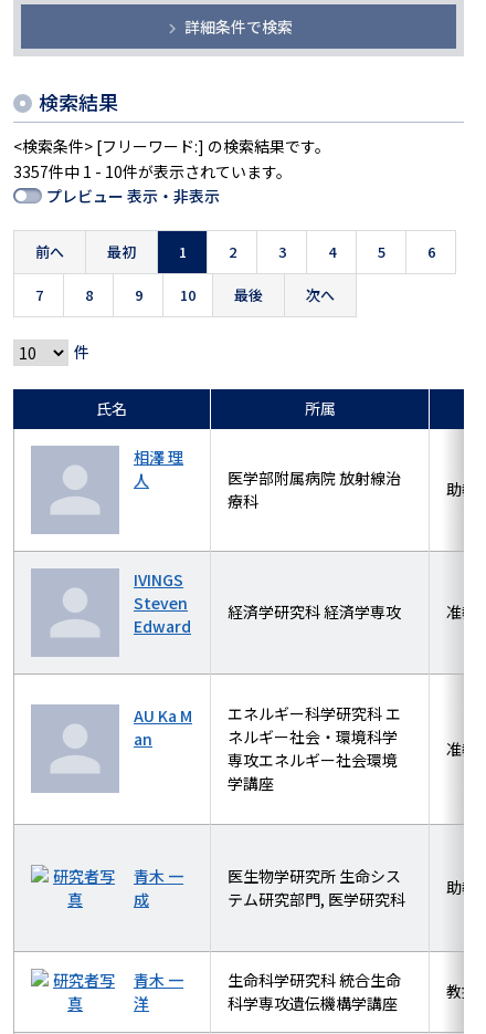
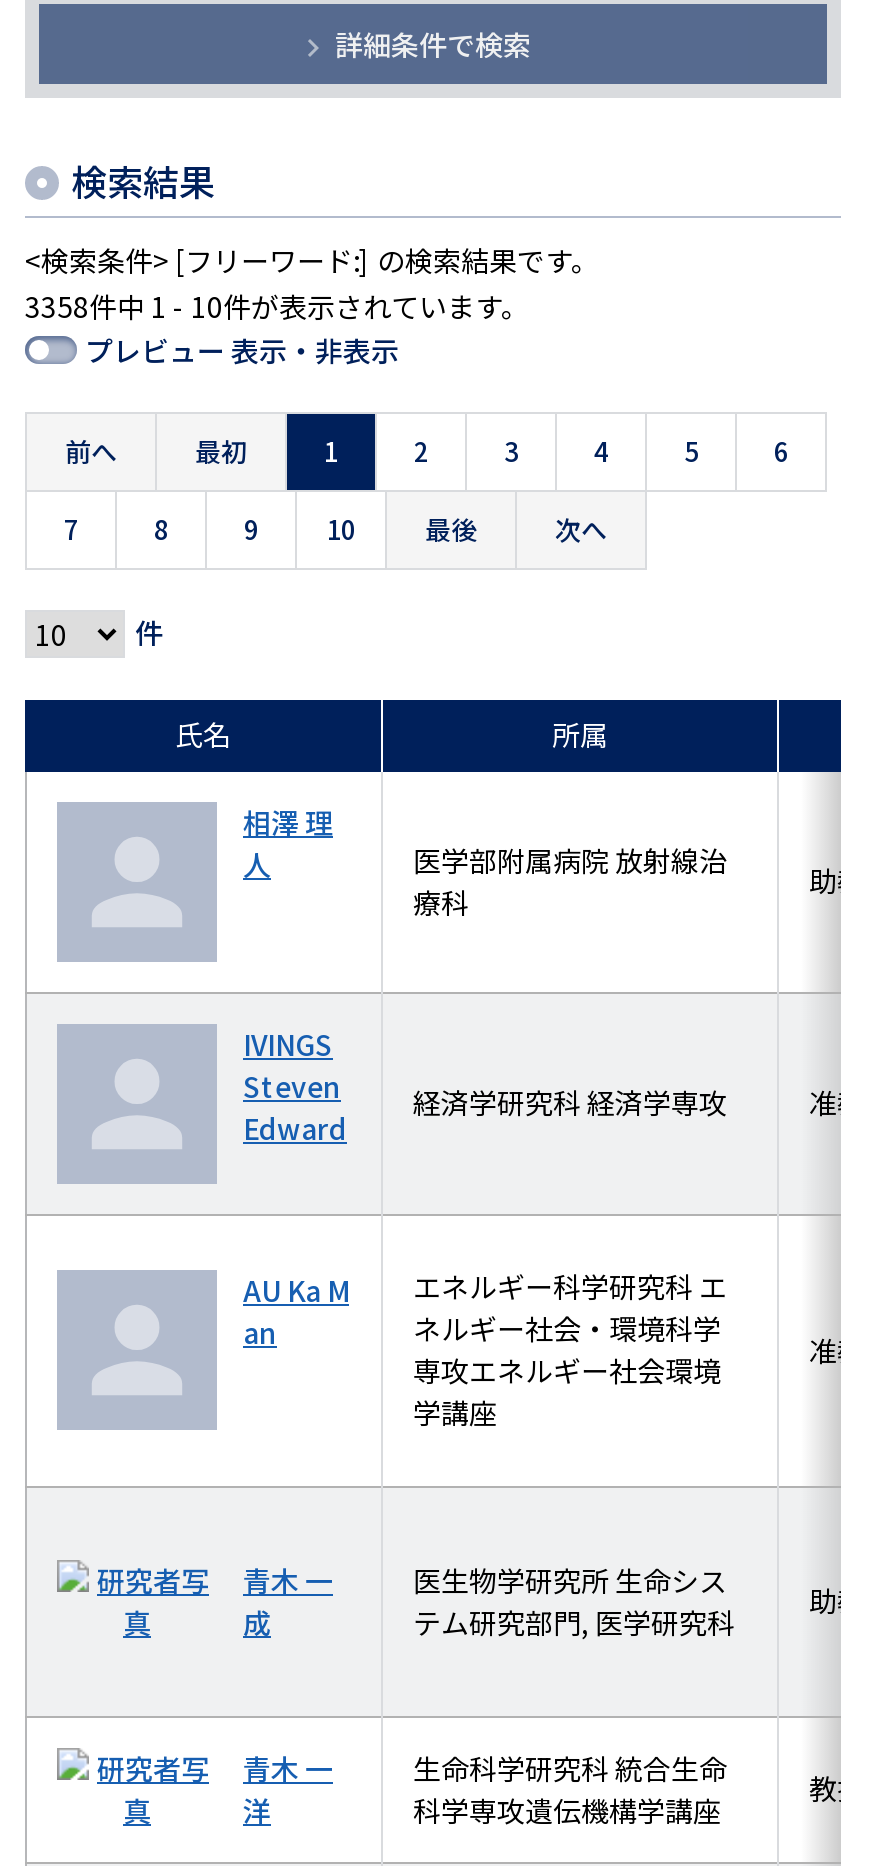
- 3357件中 1 - 10件が表示されています。
+ 3358件中 1 - 10件が表示されています。
